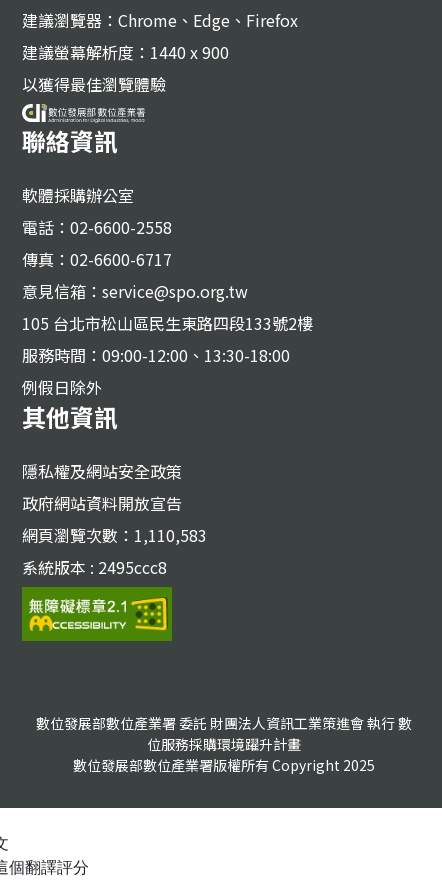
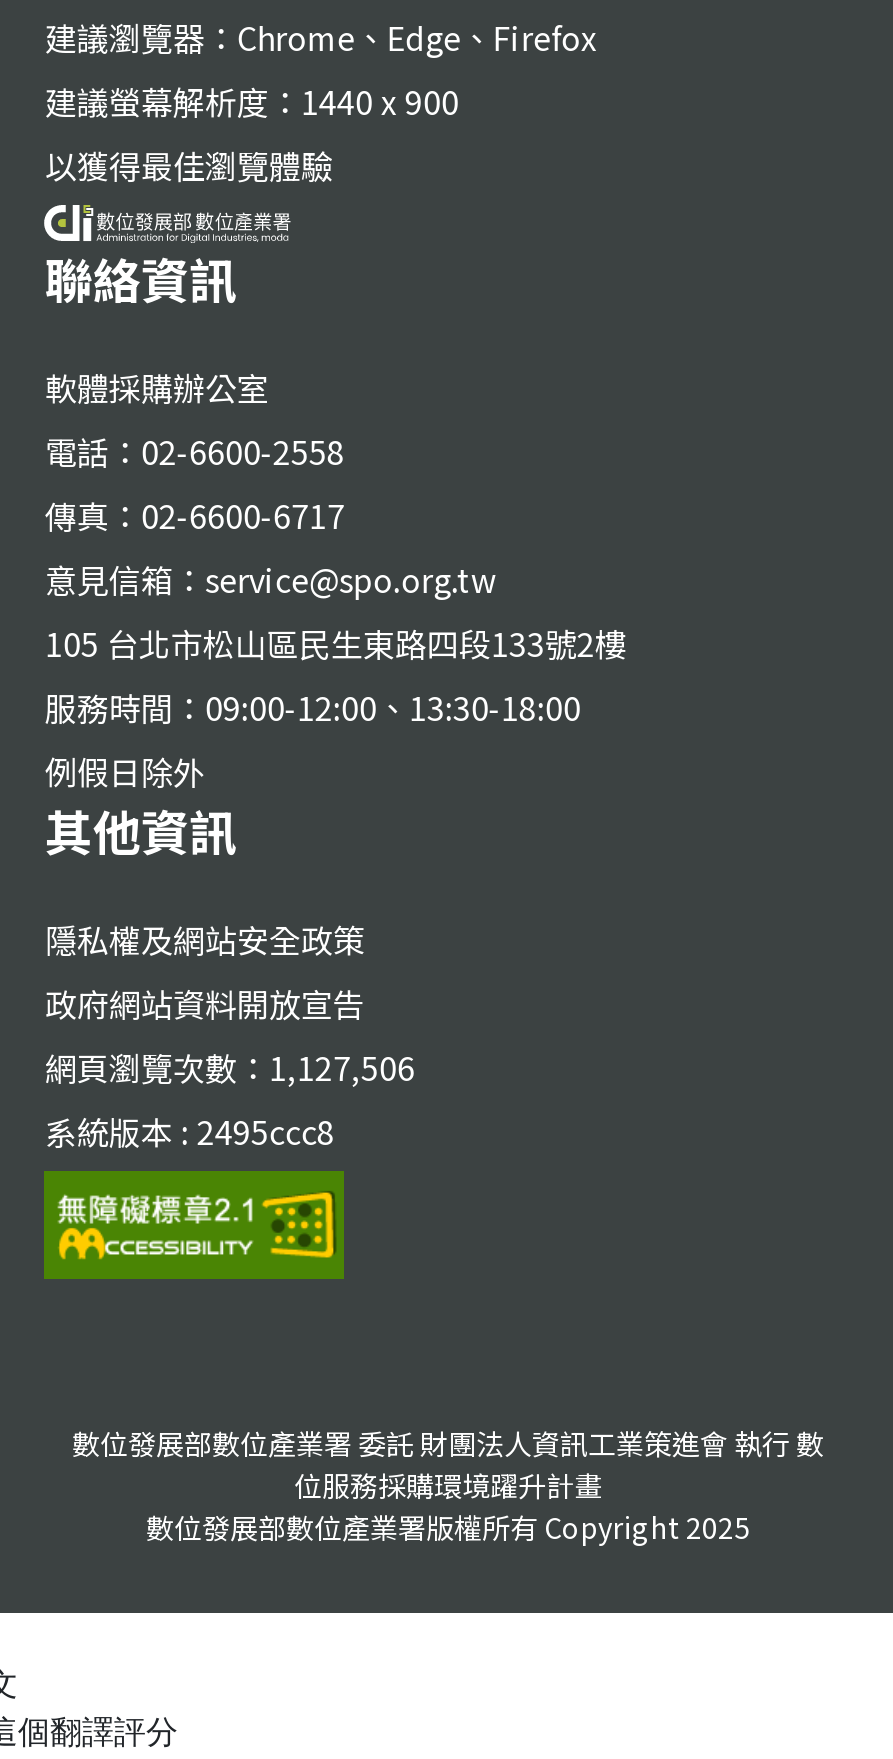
- 網頁瀏覽次數：1,110,583
+ 網頁瀏覽次數：1,127,506
